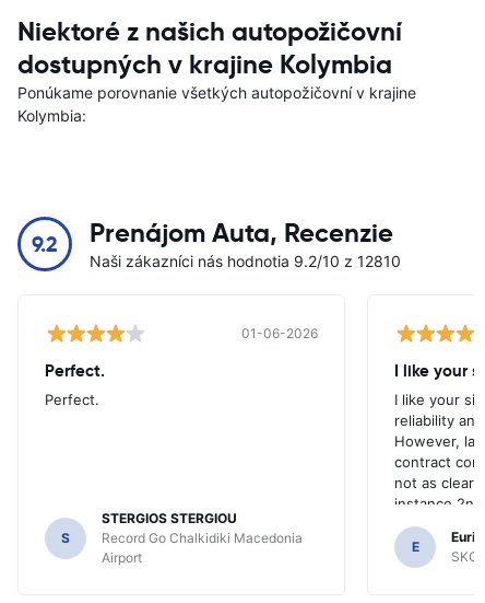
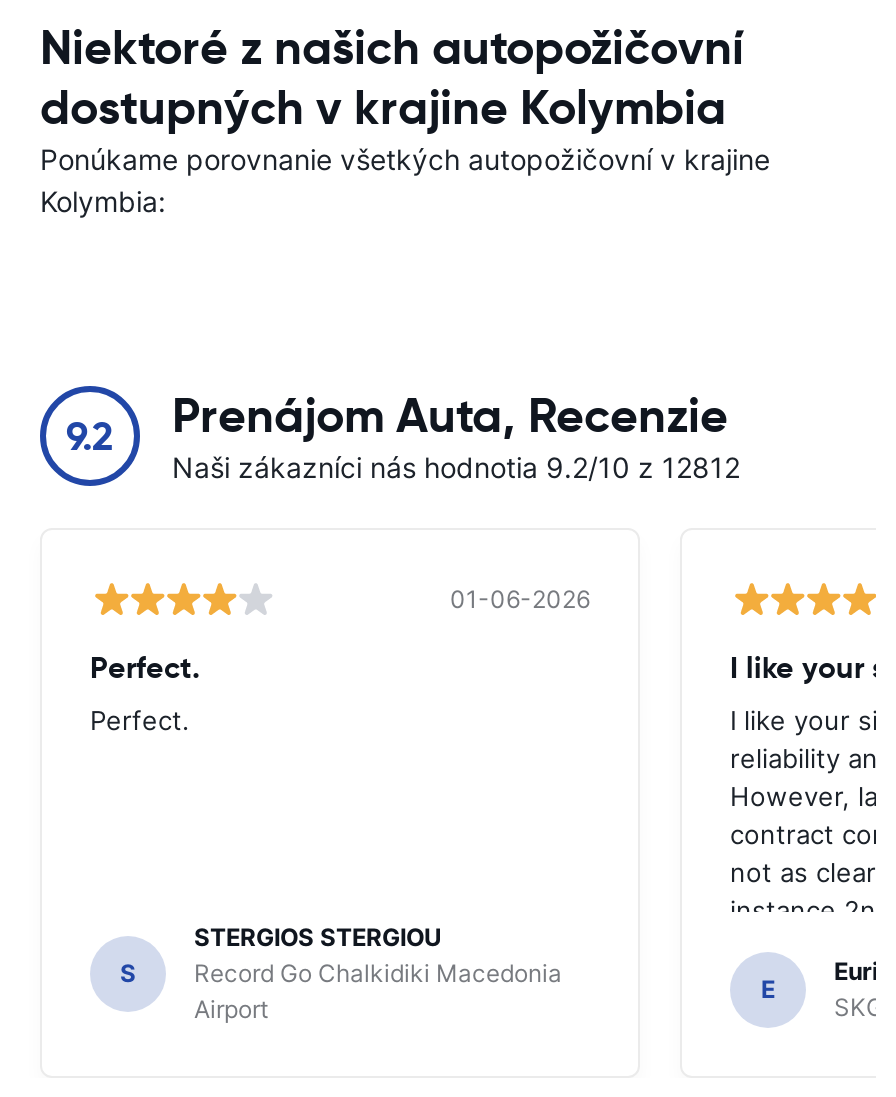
- Naši zákazníci nás hodnotia 9.2/10 z 12810
+ Naši zákazníci nás hodnotia 9.2/10 z 12812
